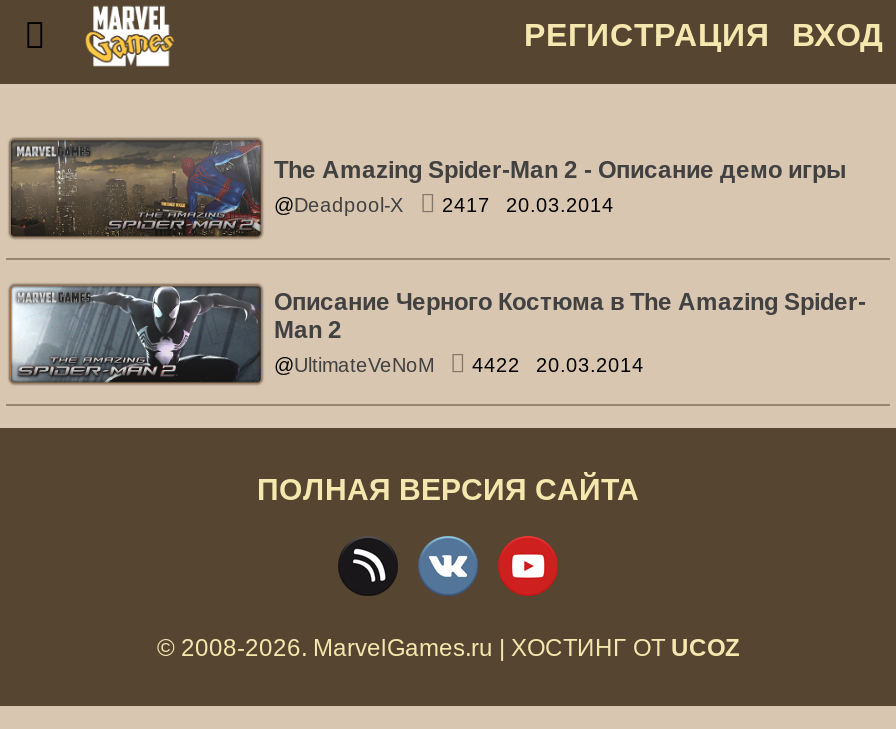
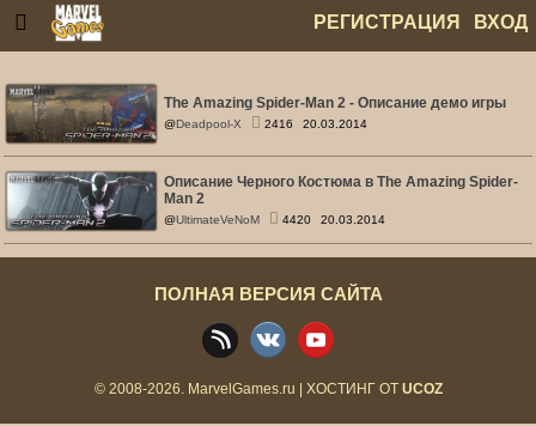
- @Deadpool-X 2417 20.03.2014
+ @Deadpool-X 2416 20.03.2014

- @UltimateVeNoM 4422 20.03.2014
+ @UltimateVeNoM 4420 20.03.2014
